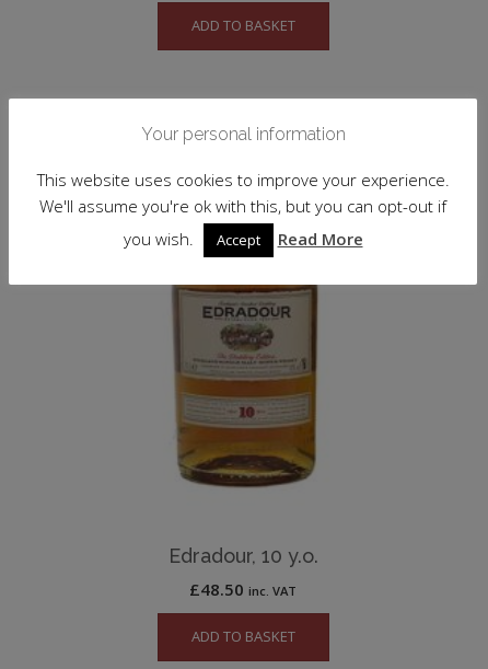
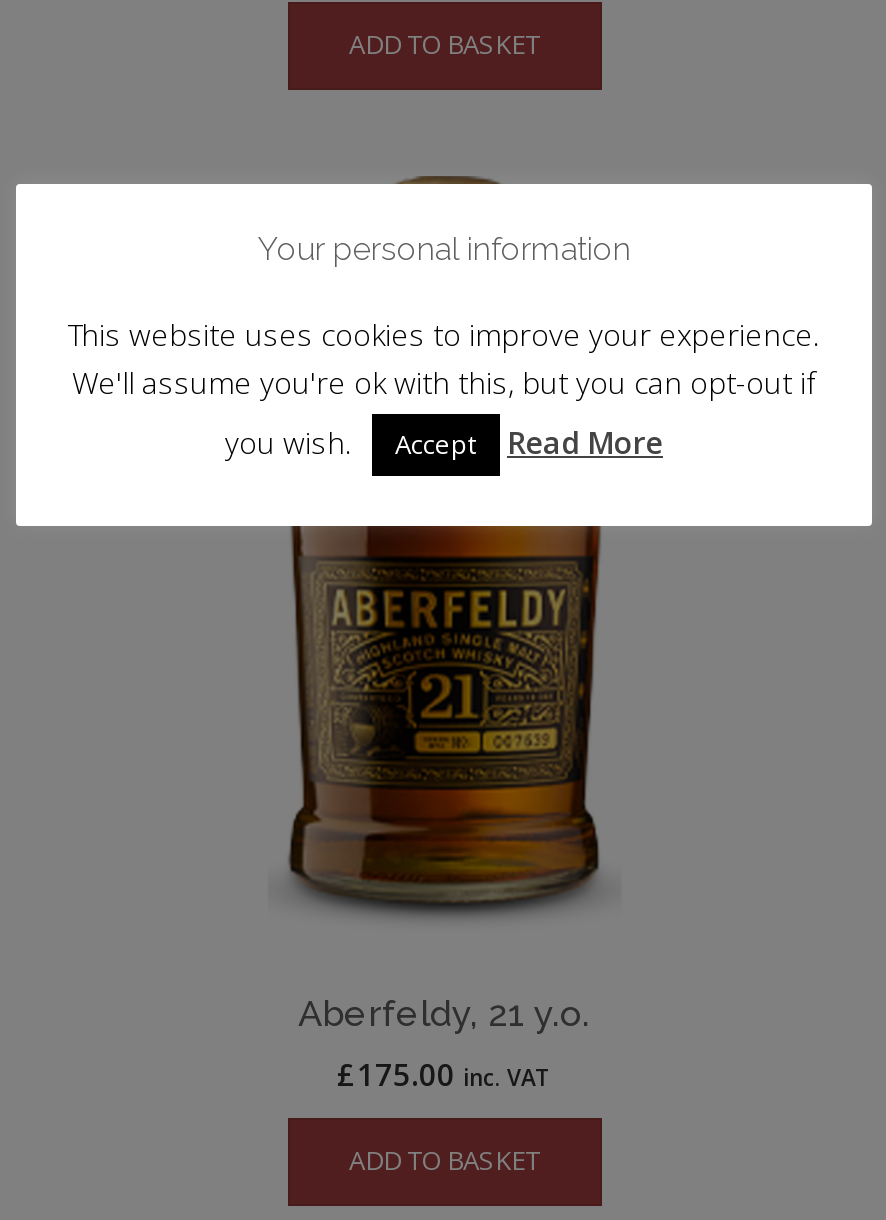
- [image]
+ [image]

- Edradour, 10 y.o.
+ Aberfeldy, 21 y.o.

- £48.50 inc. VAT
+ £175.00 inc. VAT
